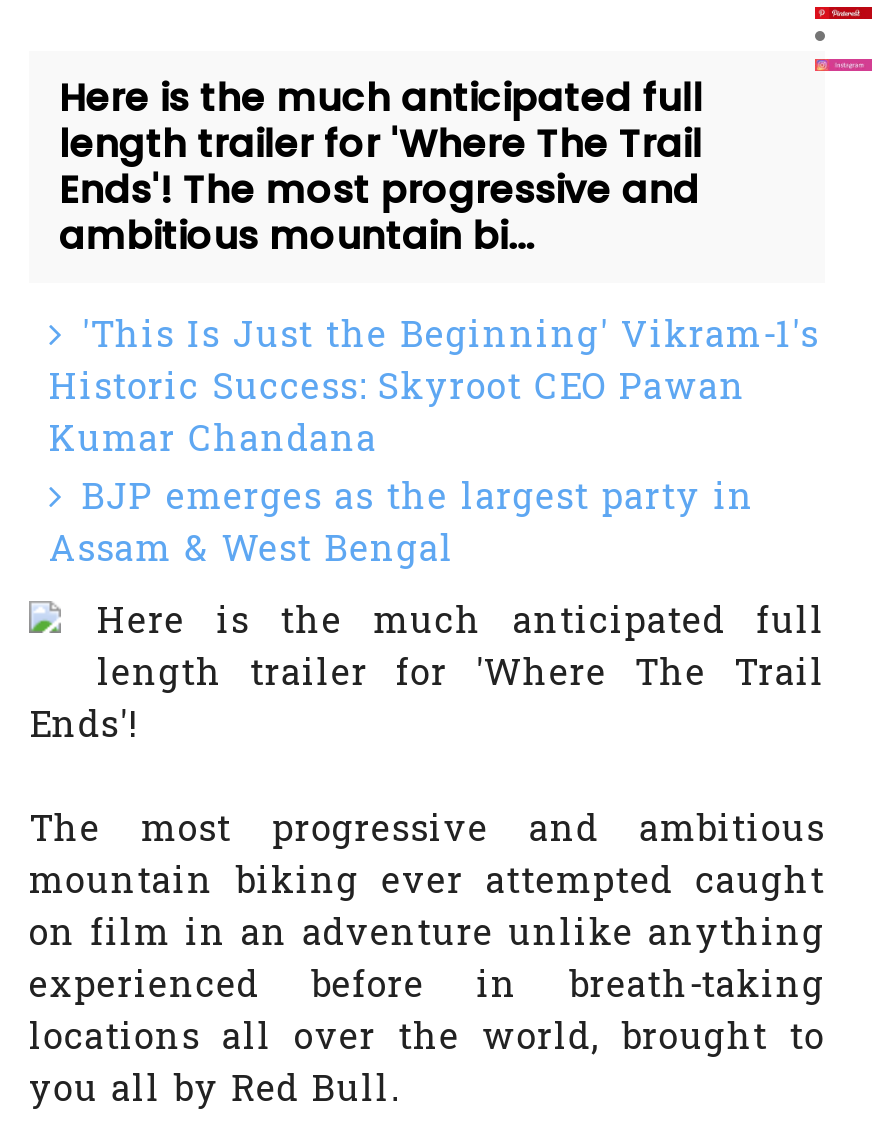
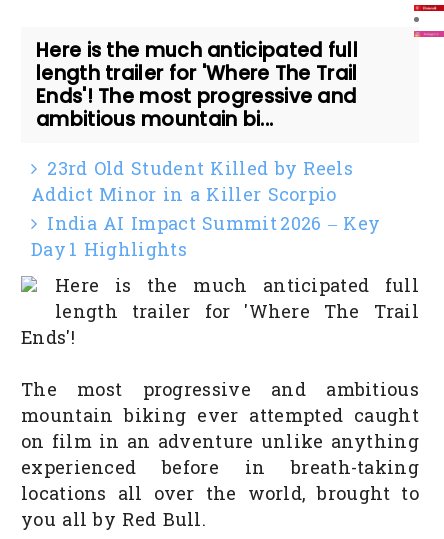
- 'This Is Just the Beginning' Vikram-1's
- Historic Success: Skyroot CEO Pawan
- Kumar Chandana
- BJP emerges as the largest party in
- Assam & West Bengal
+ 23rd Old Student Killed by Reels
+ Addict Minor in a Killer Scorpio
+ India AI Impact Summit 2026 – Key
+ Day 1 Highlights
